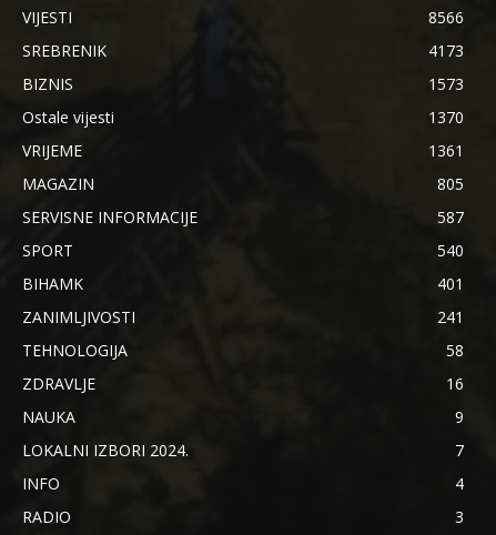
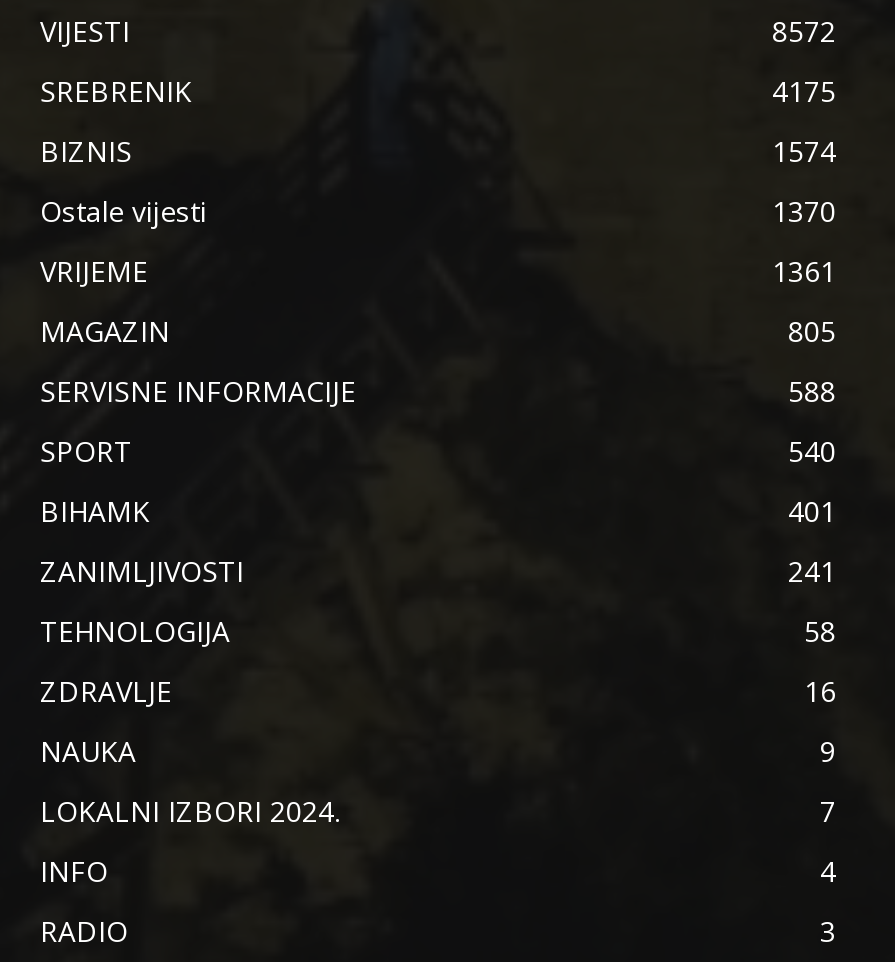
- 8566
+ 8572

- 4173
+ 4175

- 1573
+ 1574

- 587
+ 588
